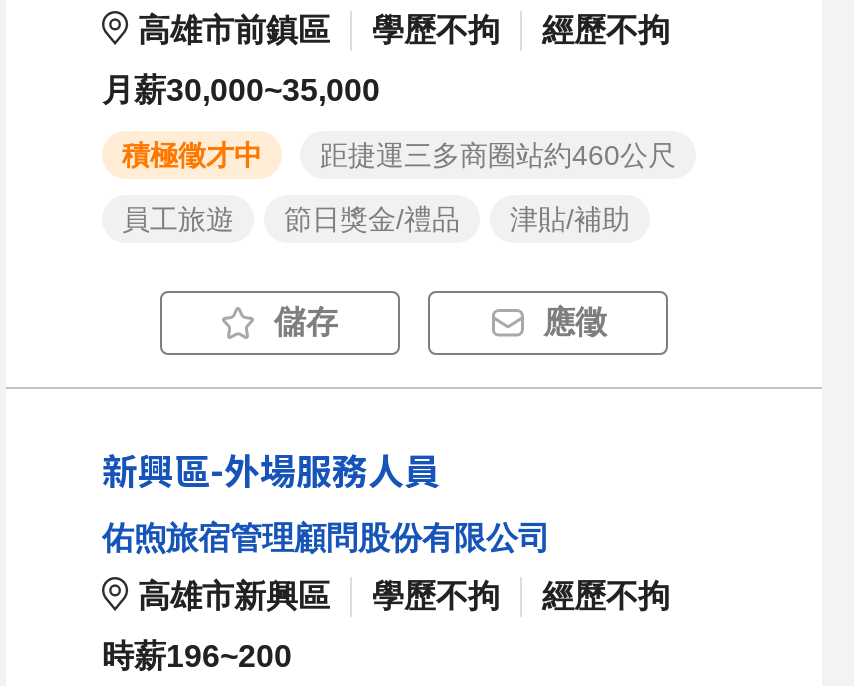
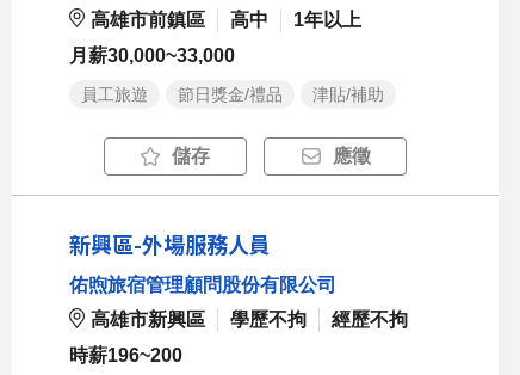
- 學歷不拘
- 經歷不拘
- 月薪30,000~35,000
- 積極徵才中
- 距捷運三多商圈站約460公尺
+ 高中
+ 1年以上
+ 月薪30,000~33,000
